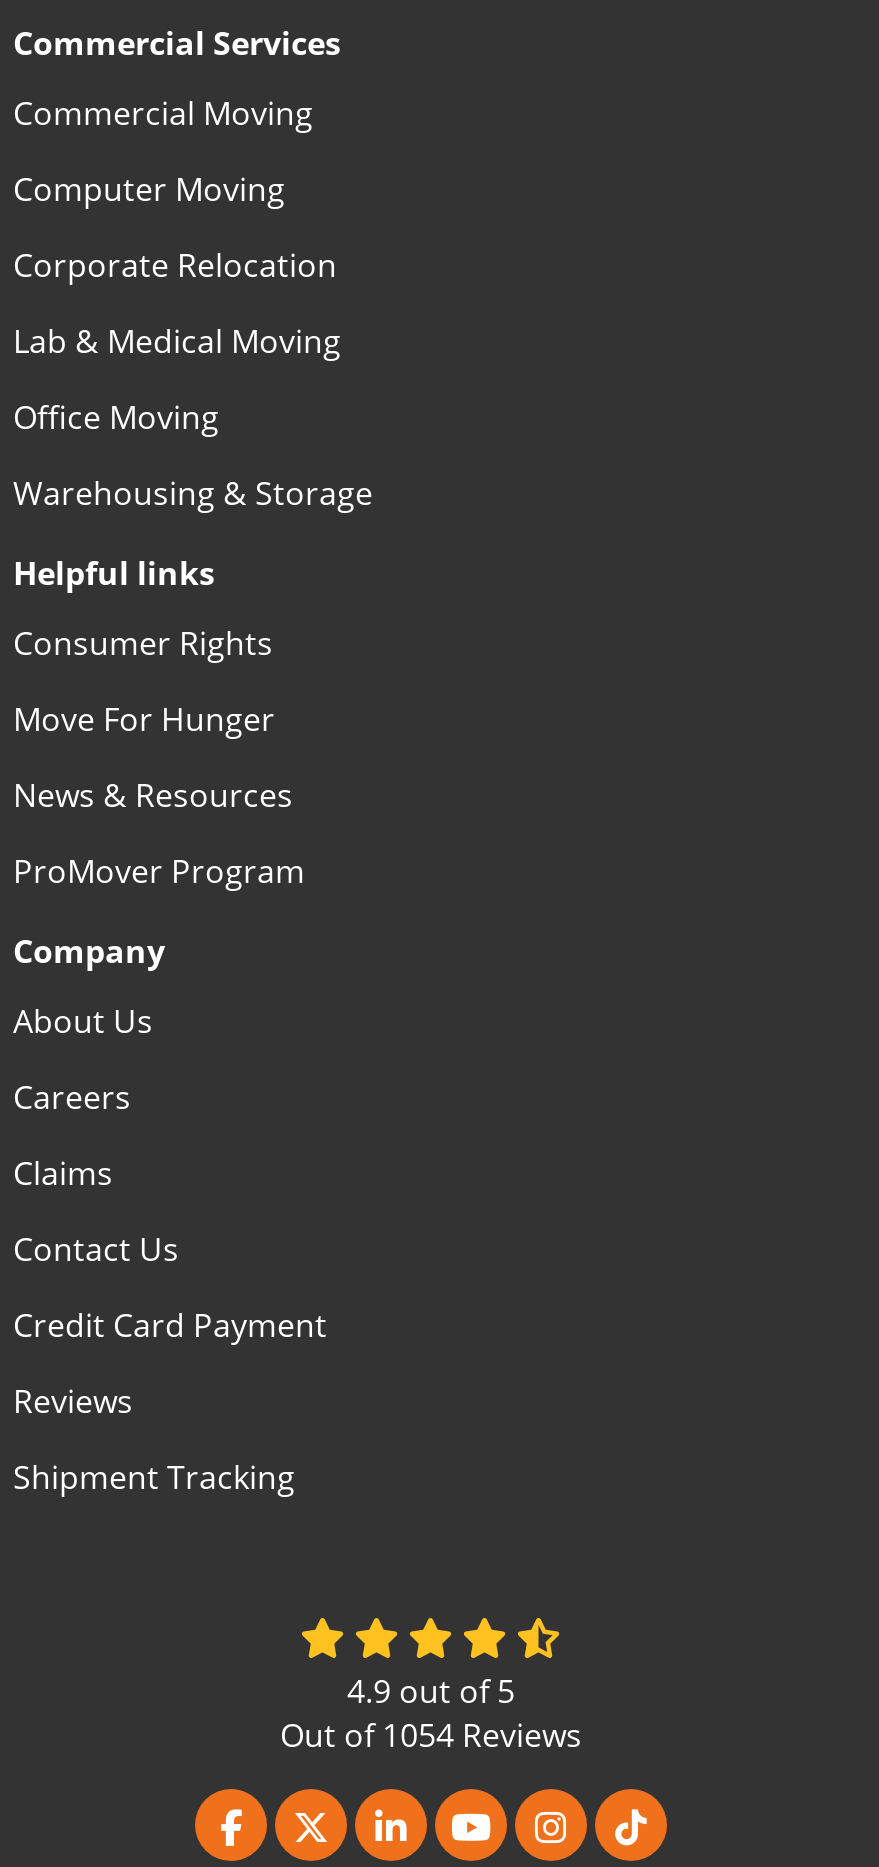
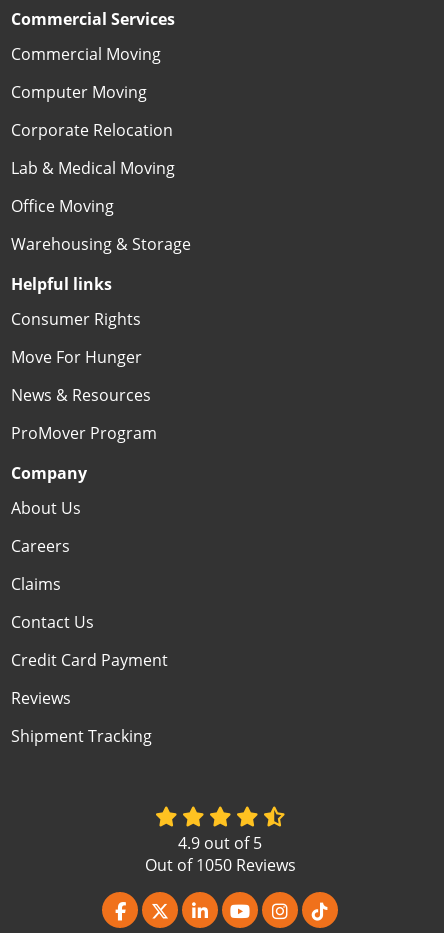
- Out of 1054 Reviews
+ Out of 1050 Reviews
